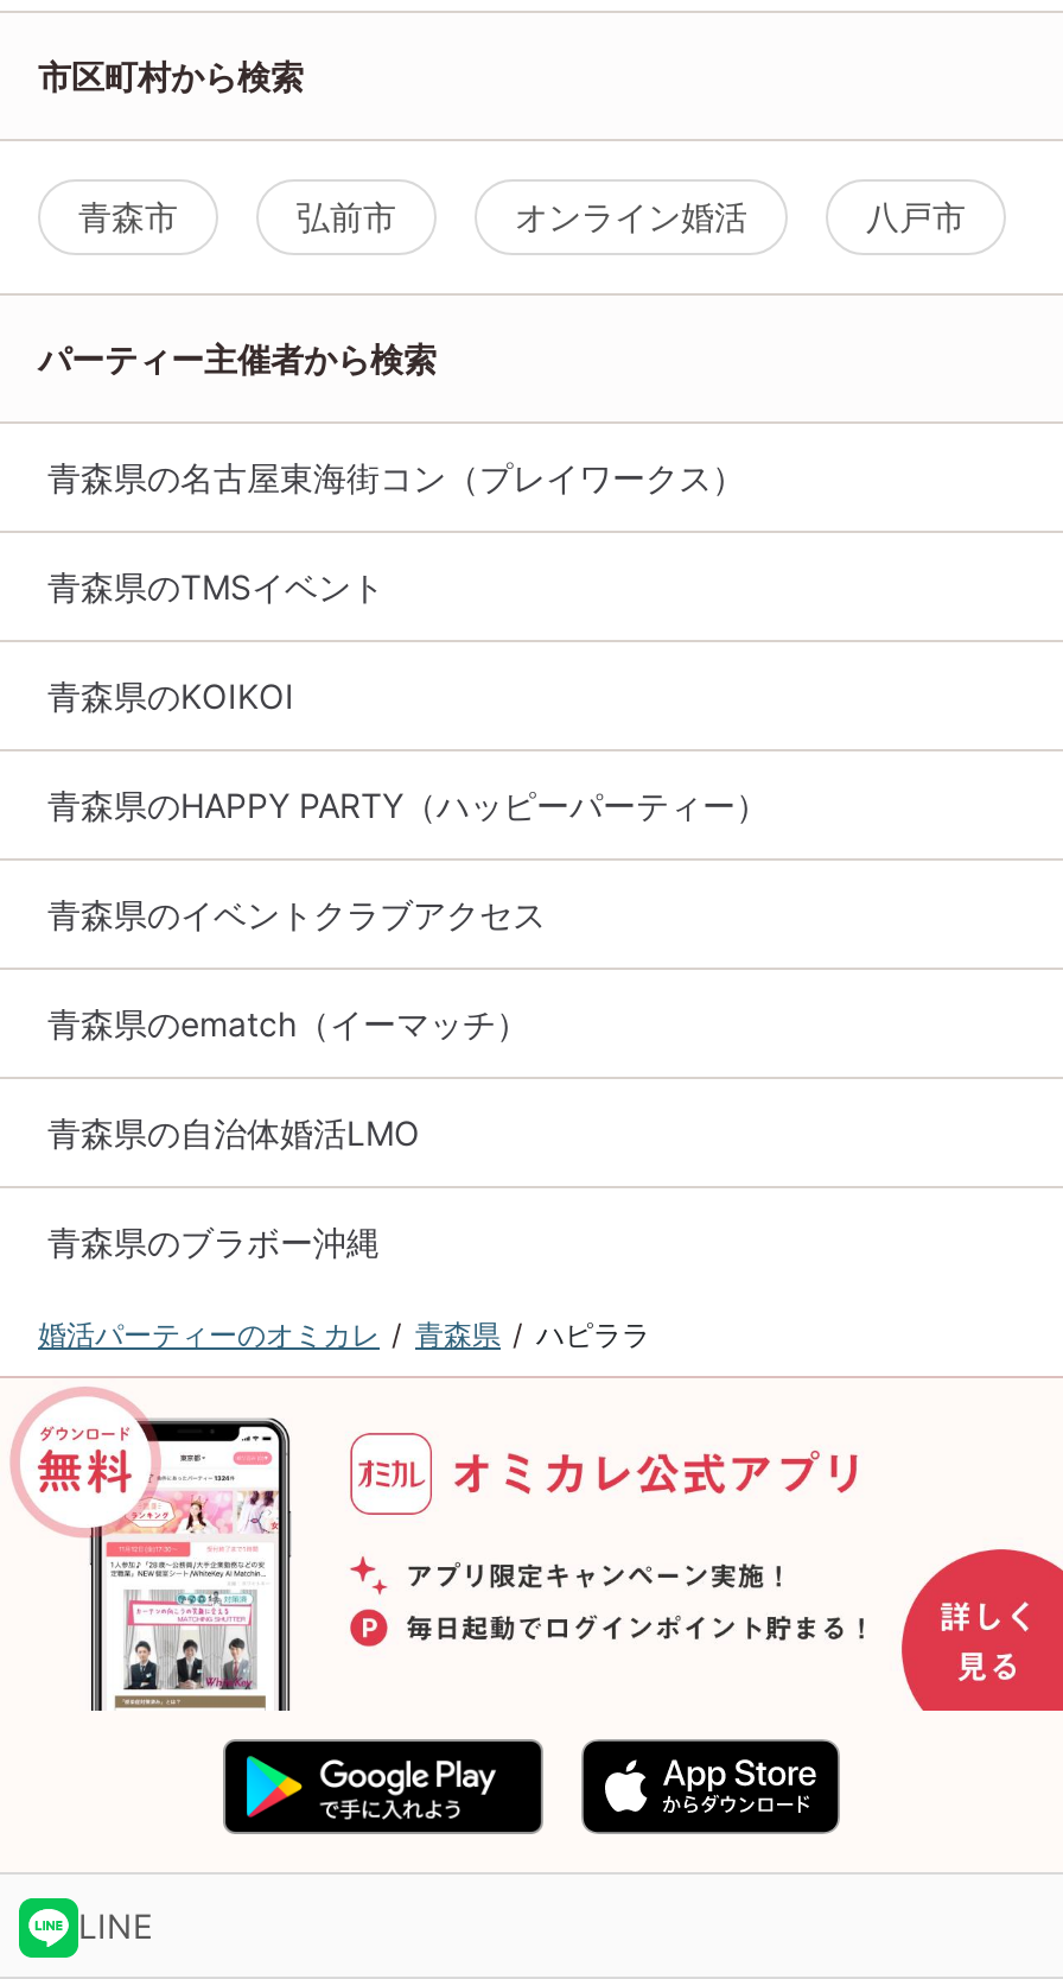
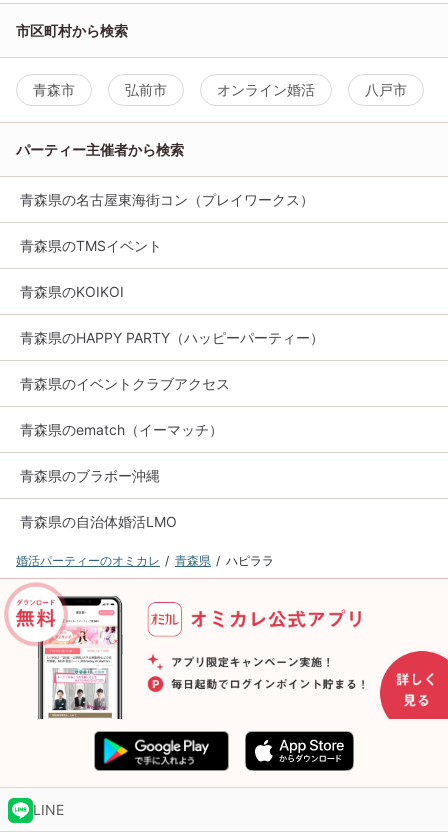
moved down: 青森県の自治体婚活LMO

moved up: 青森県のブラボー沖縄
